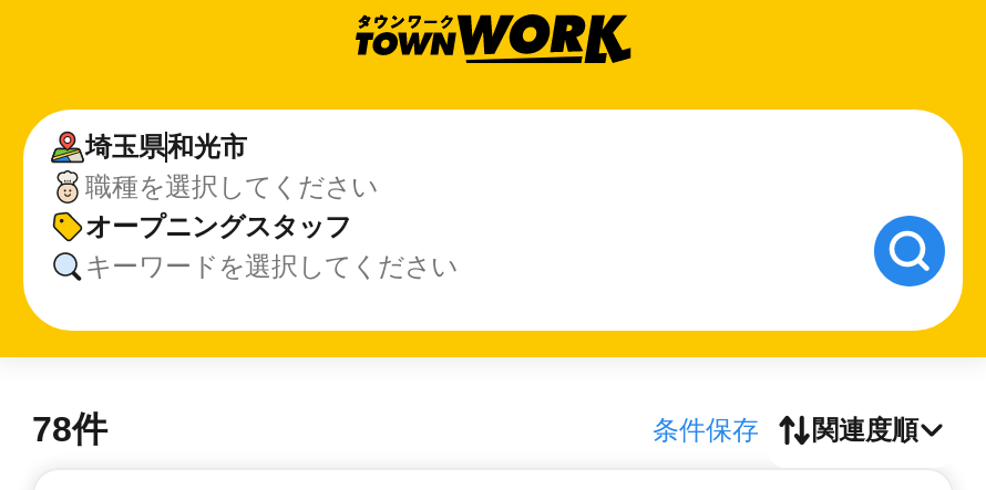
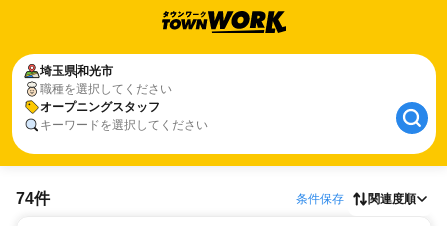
- 78件
+ 74件
